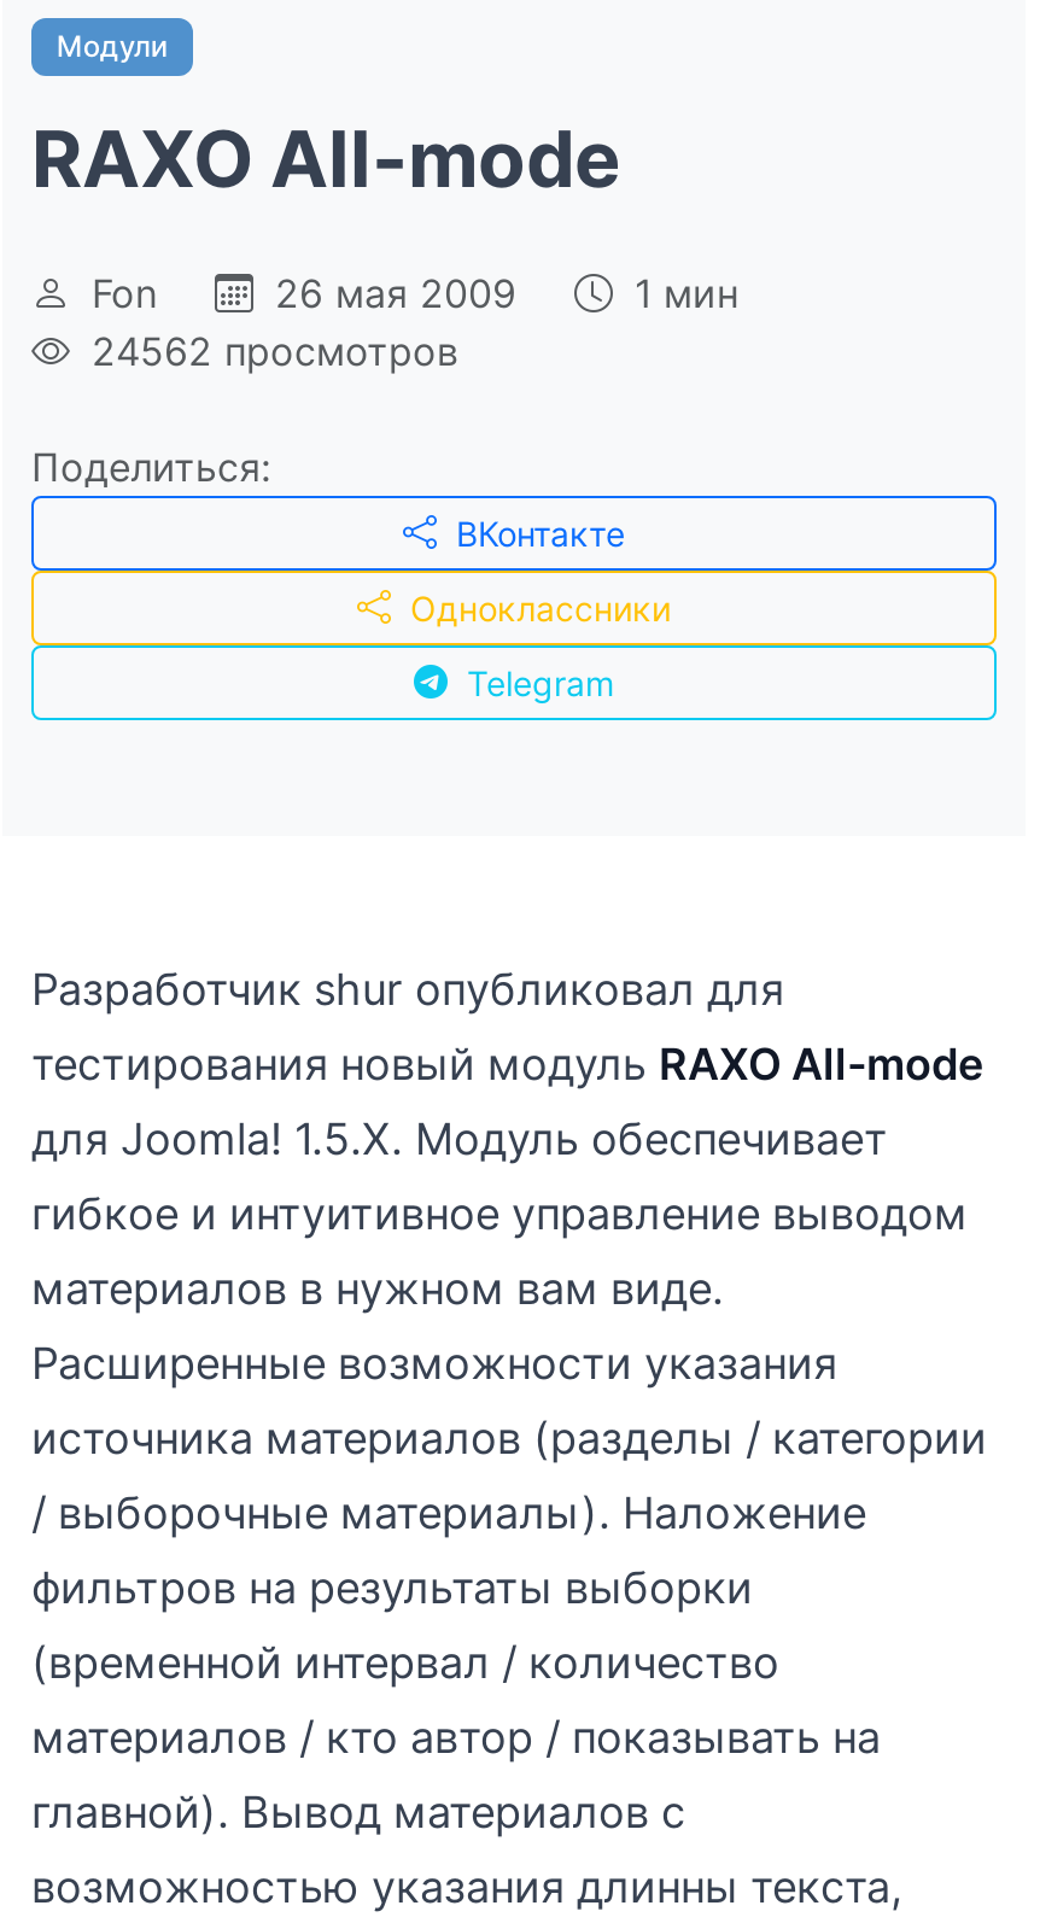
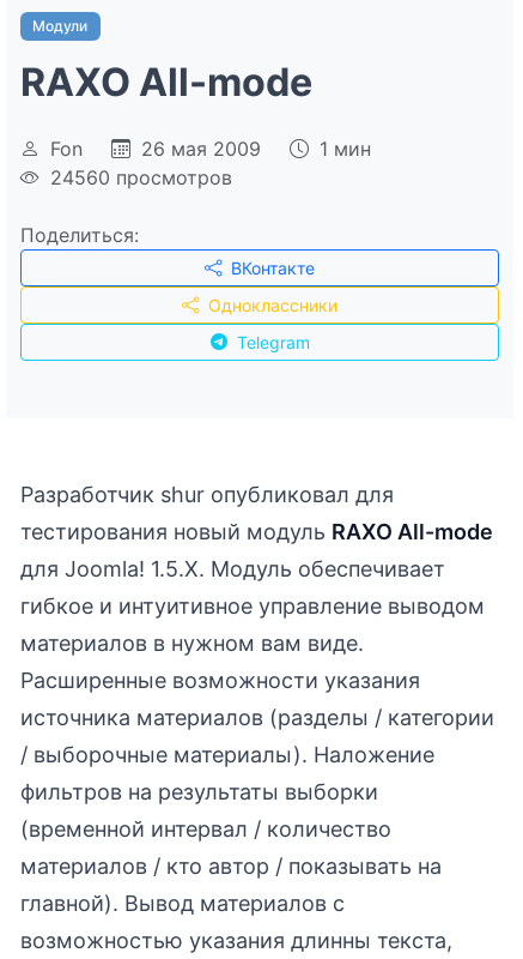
- 24562 просмотров
+ 24560 просмотров
